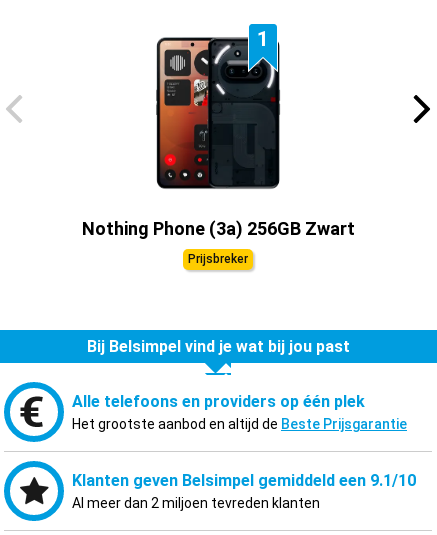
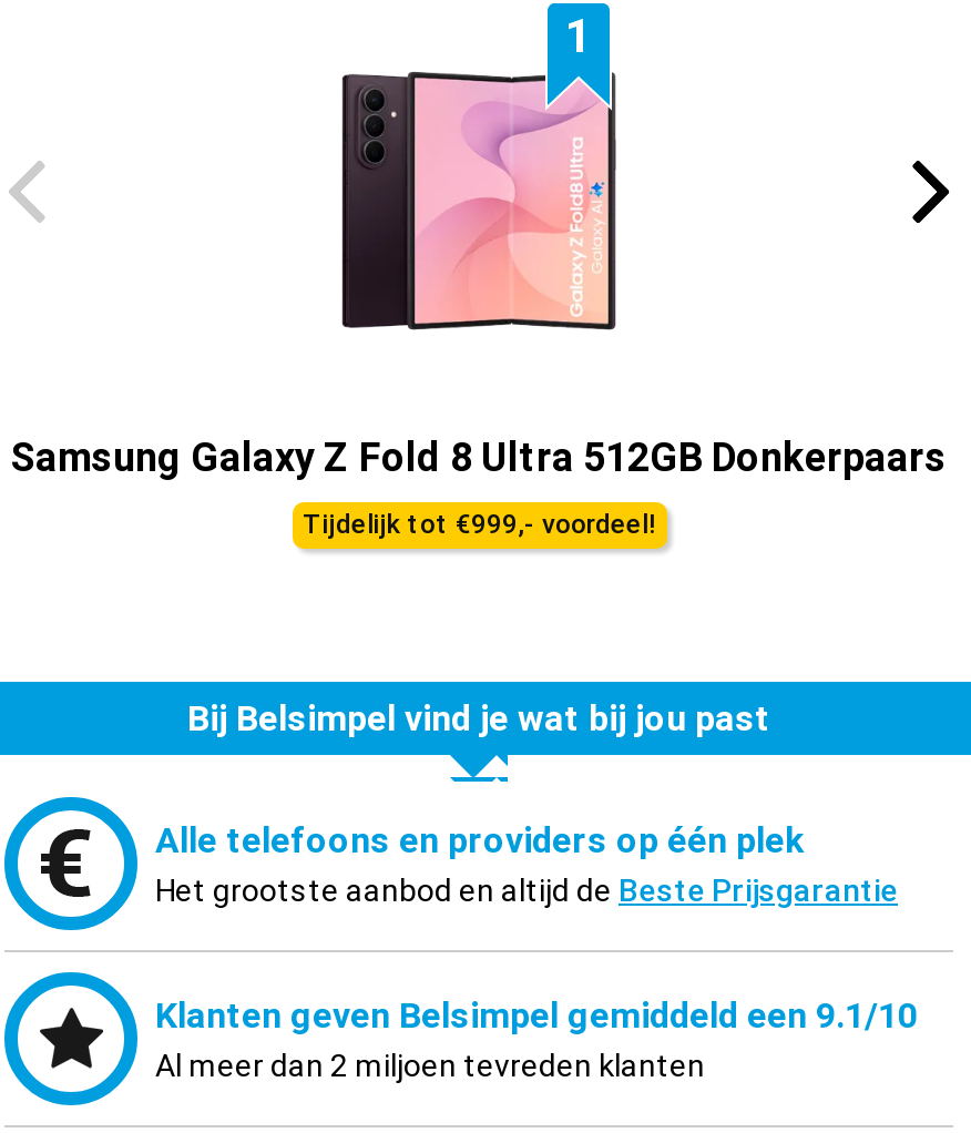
- [image]
- Nothing Phone (3a) 256GB Zwart
+ [image]
+ Samsung Galaxy Z Fold 8 Ultra 512GB Donkerpaars

- Prijsbreker
+ Tijdelijk tot €999,- voordeel!
